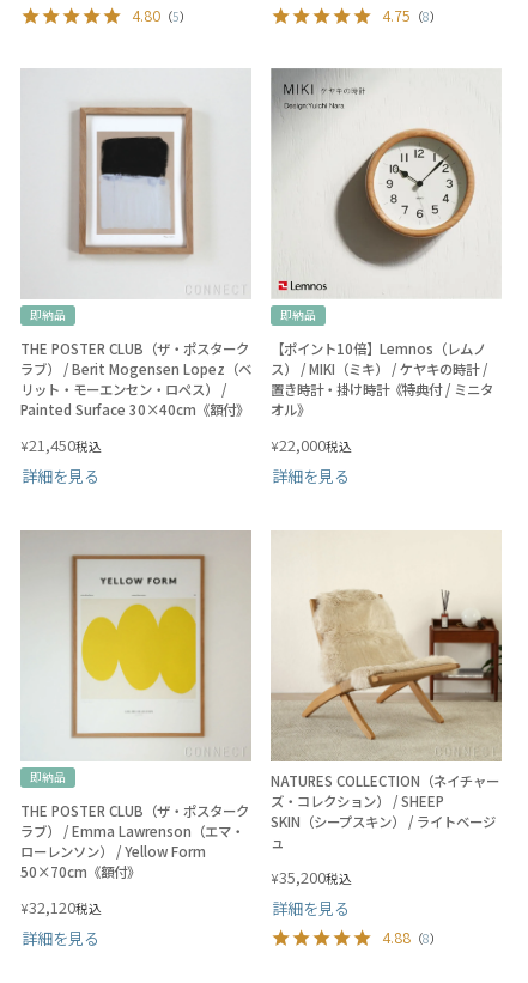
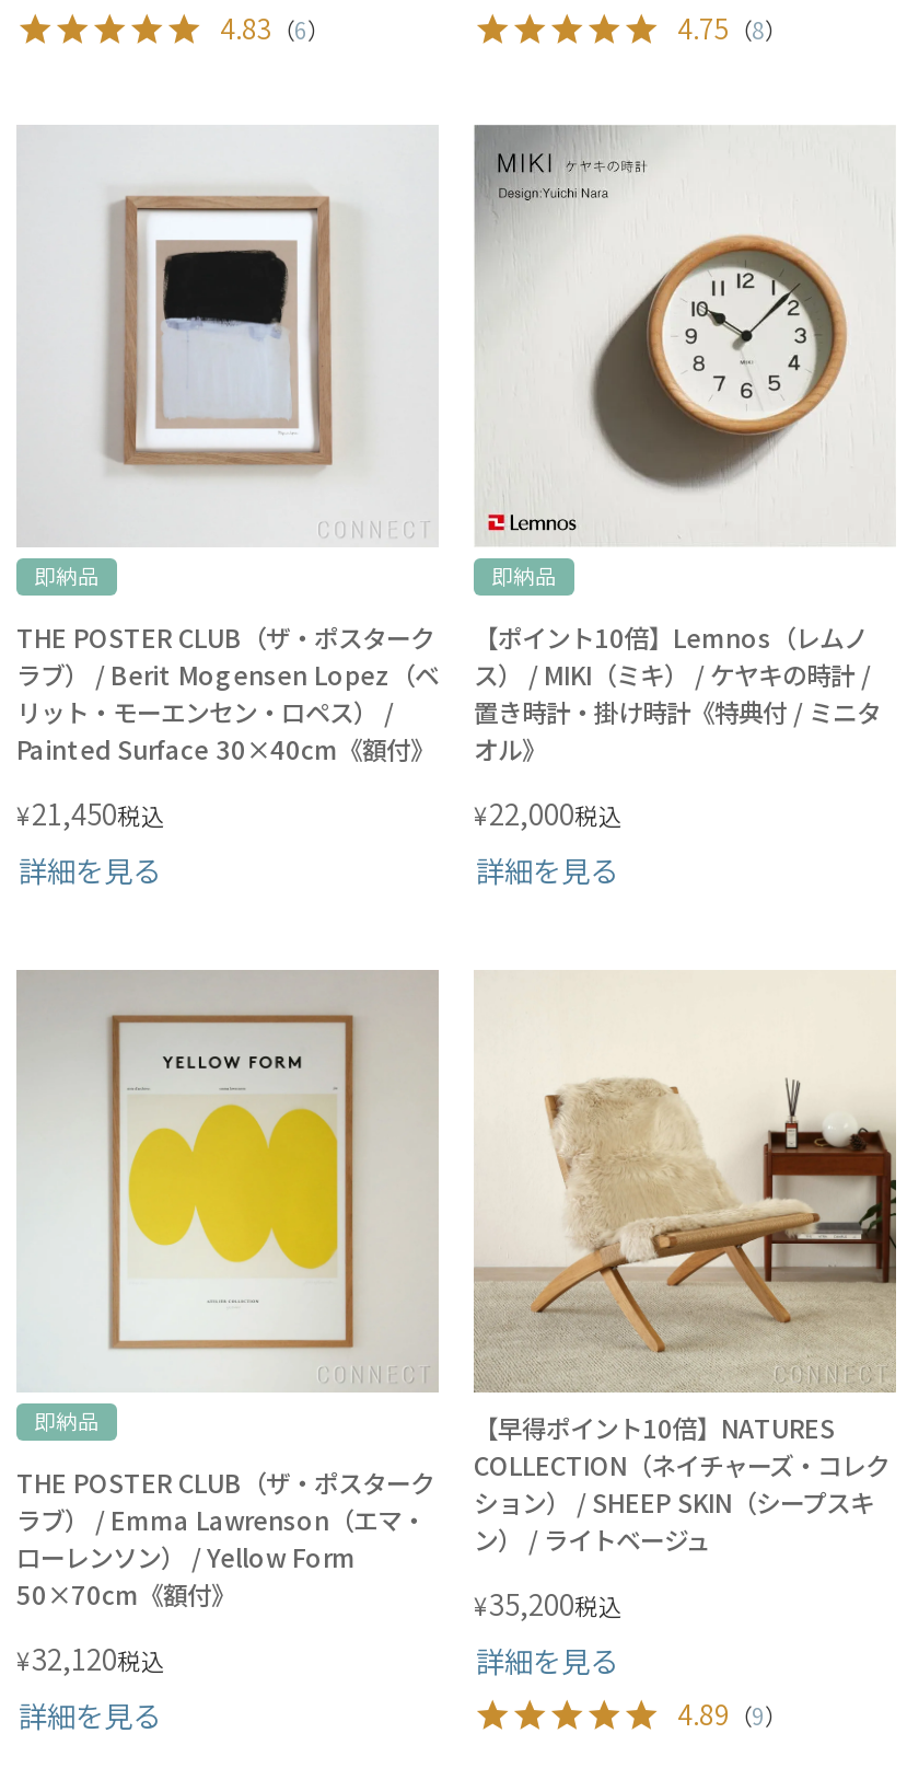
- 4.80（5）
+ 4.83（6）

- NATURES COLLECTION（ネイチャー
- ズ・コレクション） / SHEEP
- SKIN（シープスキン） / ライトベージ
- ュ
+ 【早得ポイント10倍】NATURES
+ COLLECTION（ネイチャーズ・コレク
+ ション） / SHEEP SKIN（シープスキ
+ ン） / ライトベージュ

- 4.88（8）
+ 4.89（9）
